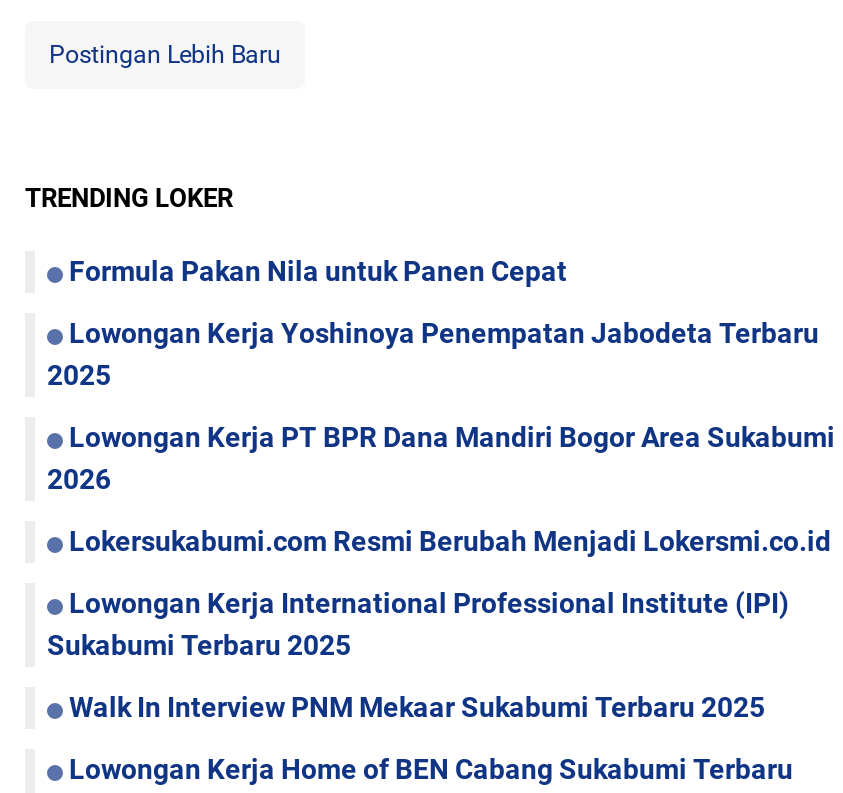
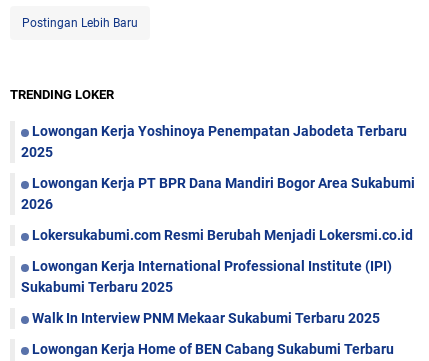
- Formula Pakan Nila untuk Panen Cepat
